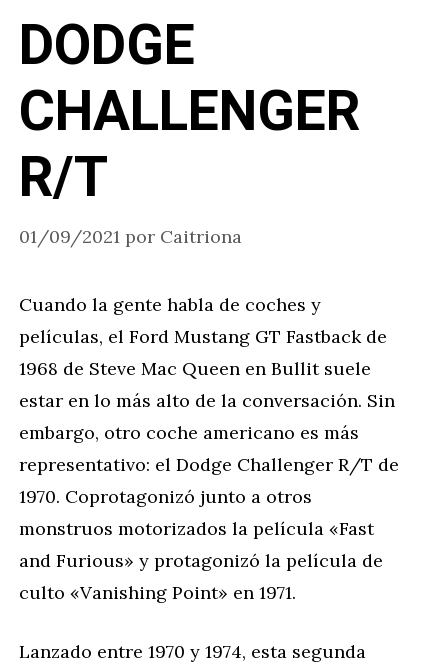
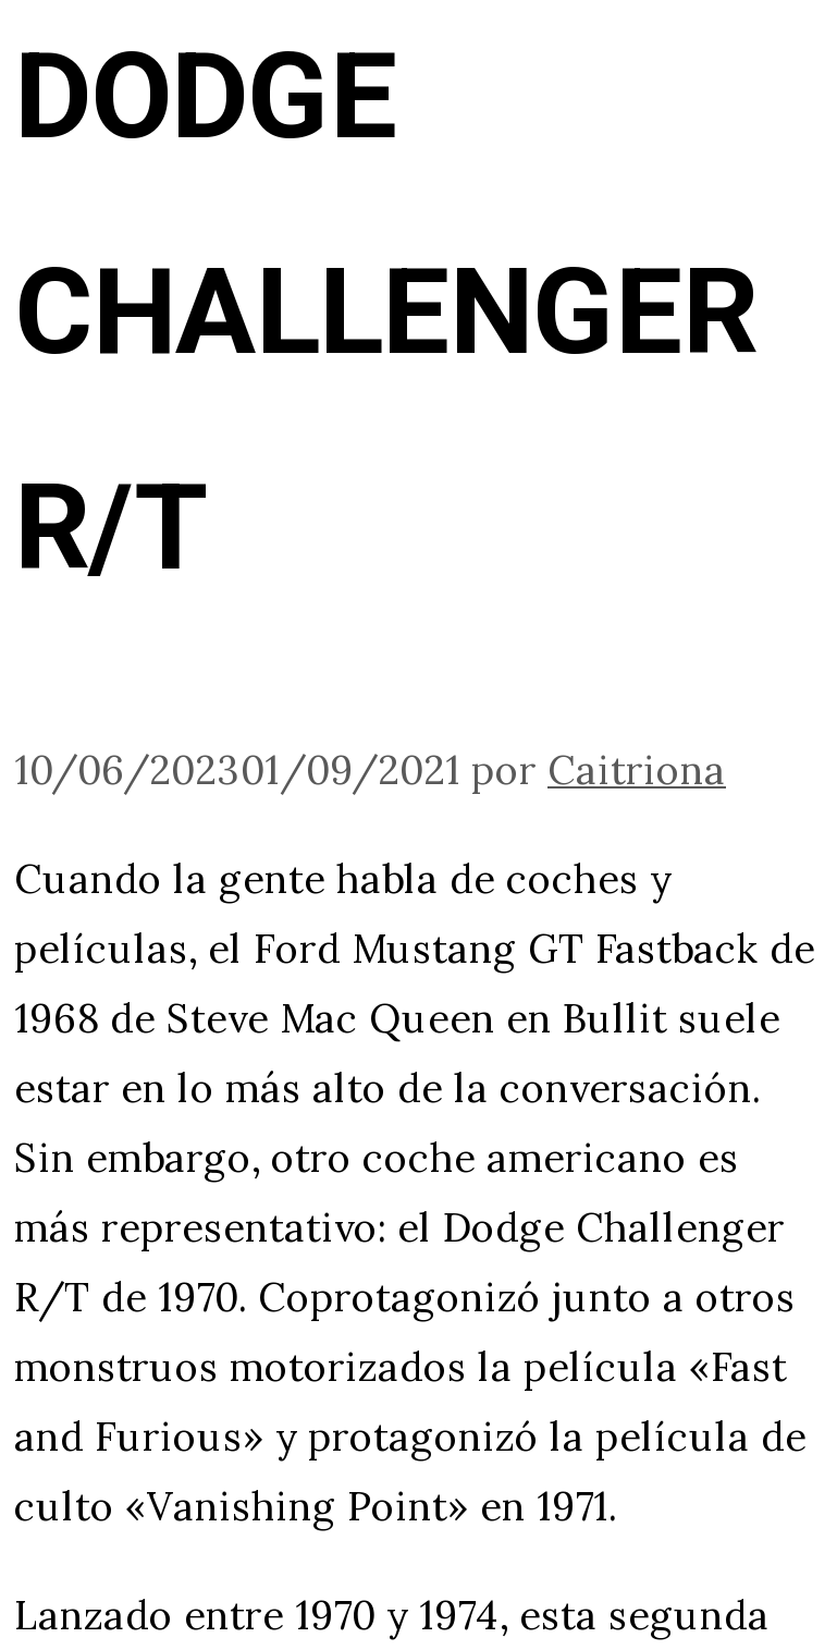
- 01/09/2021 por Caitriona
+ 10/06/202301/09/2021 por Caitriona
